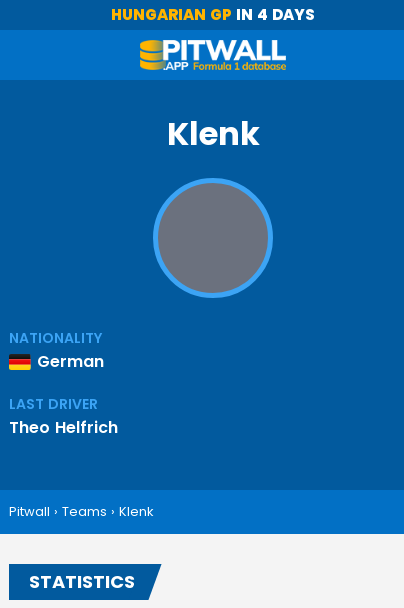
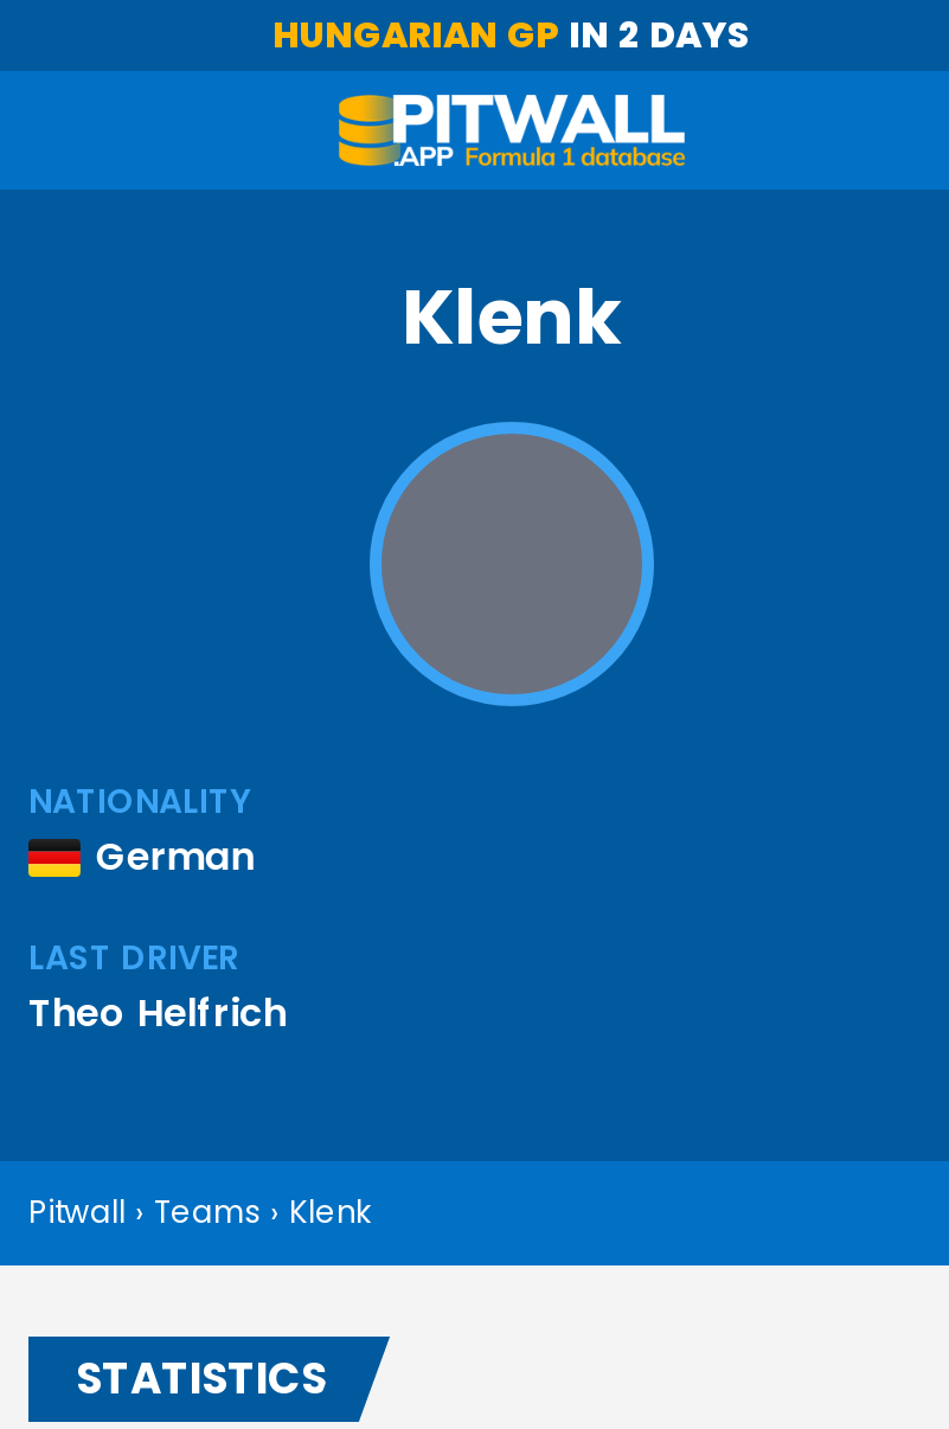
- HUNGARIAN GP IN 4 DAYS
+ HUNGARIAN GP IN 2 DAYS
